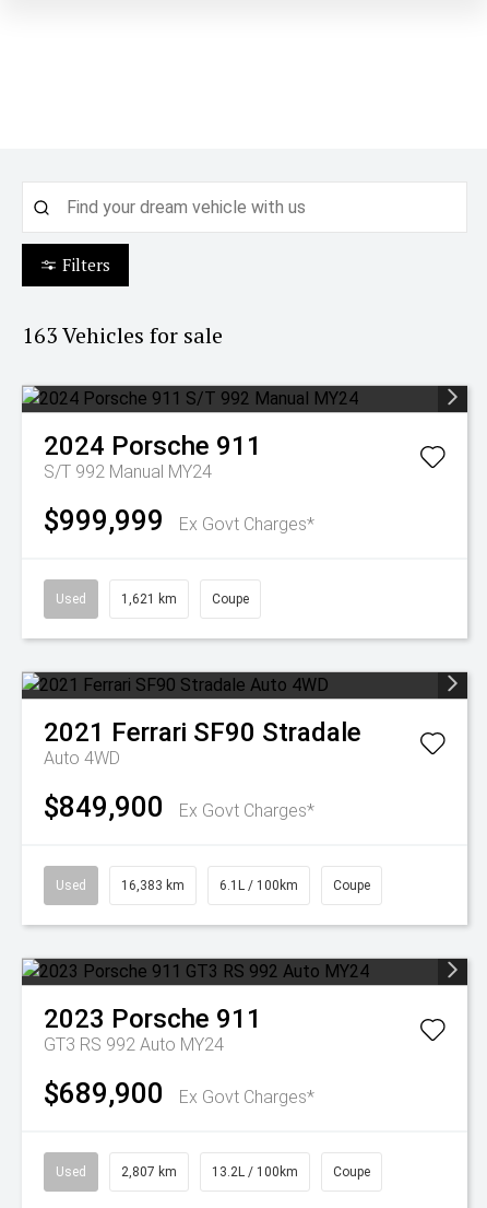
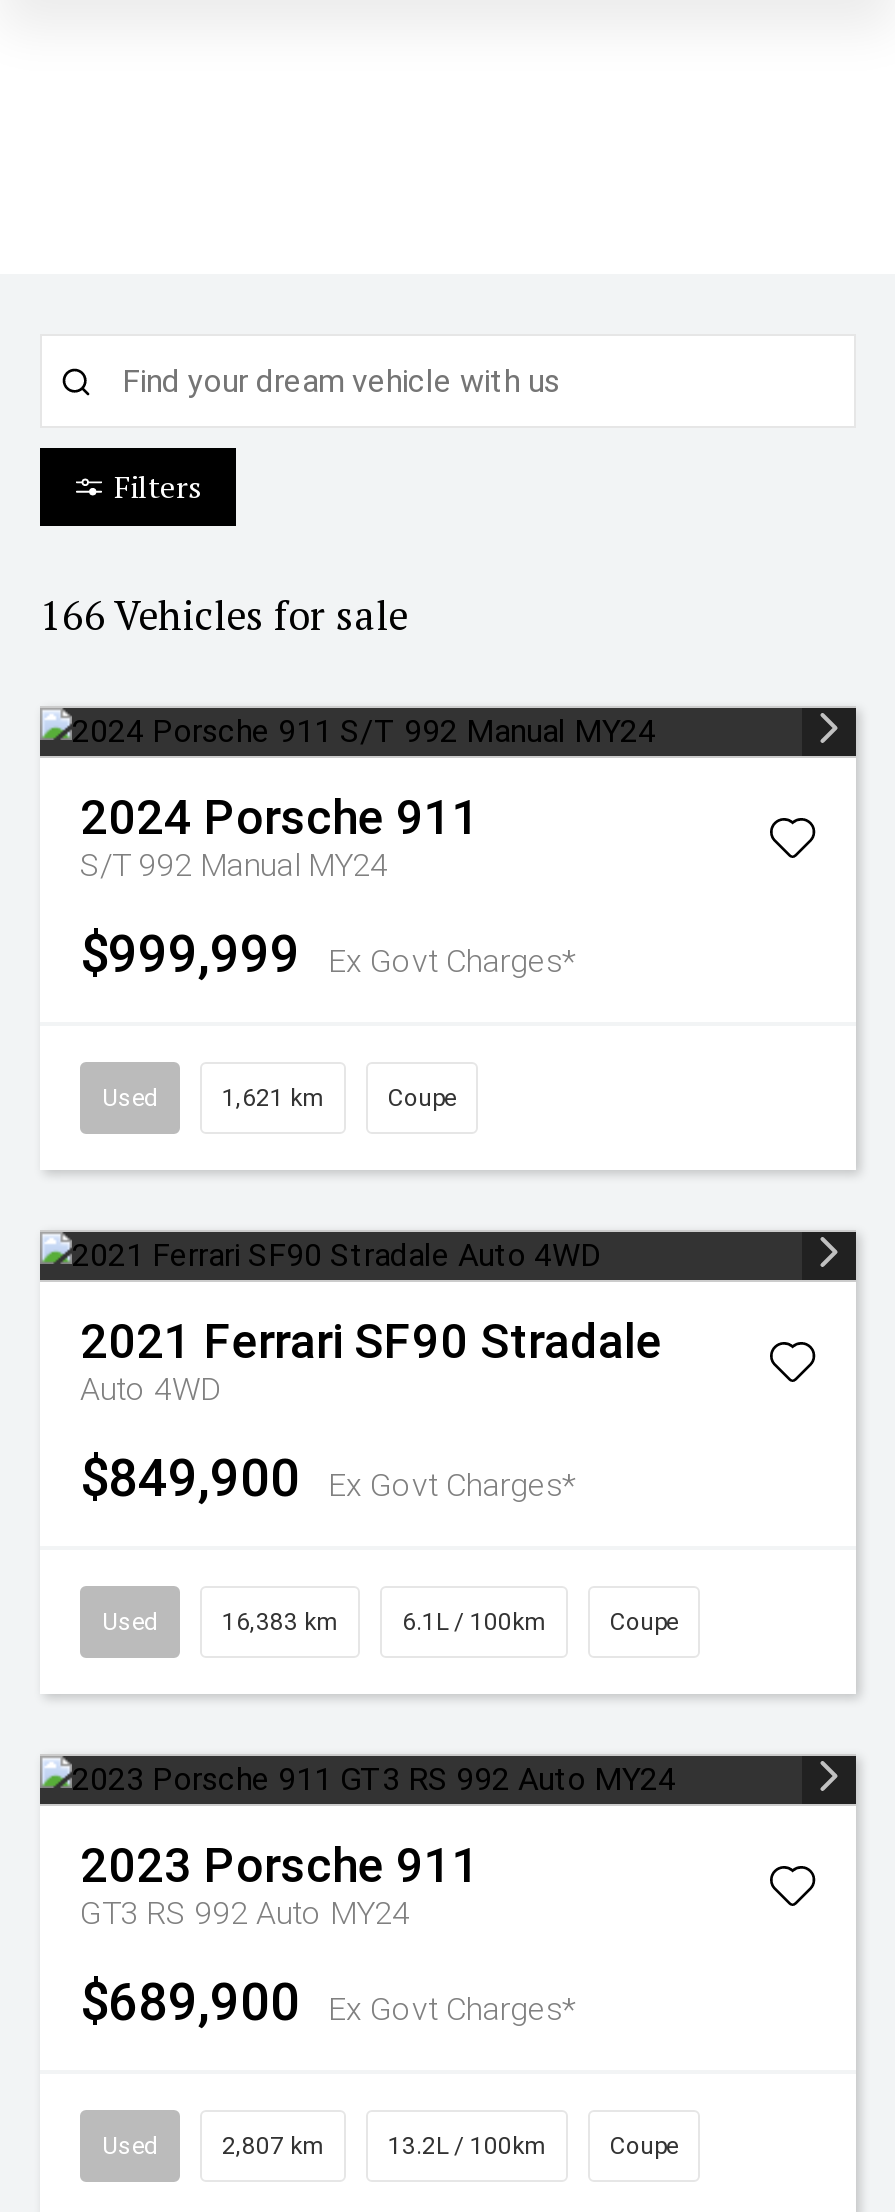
- 163 Vehicles for sale
+ 166 Vehicles for sale
